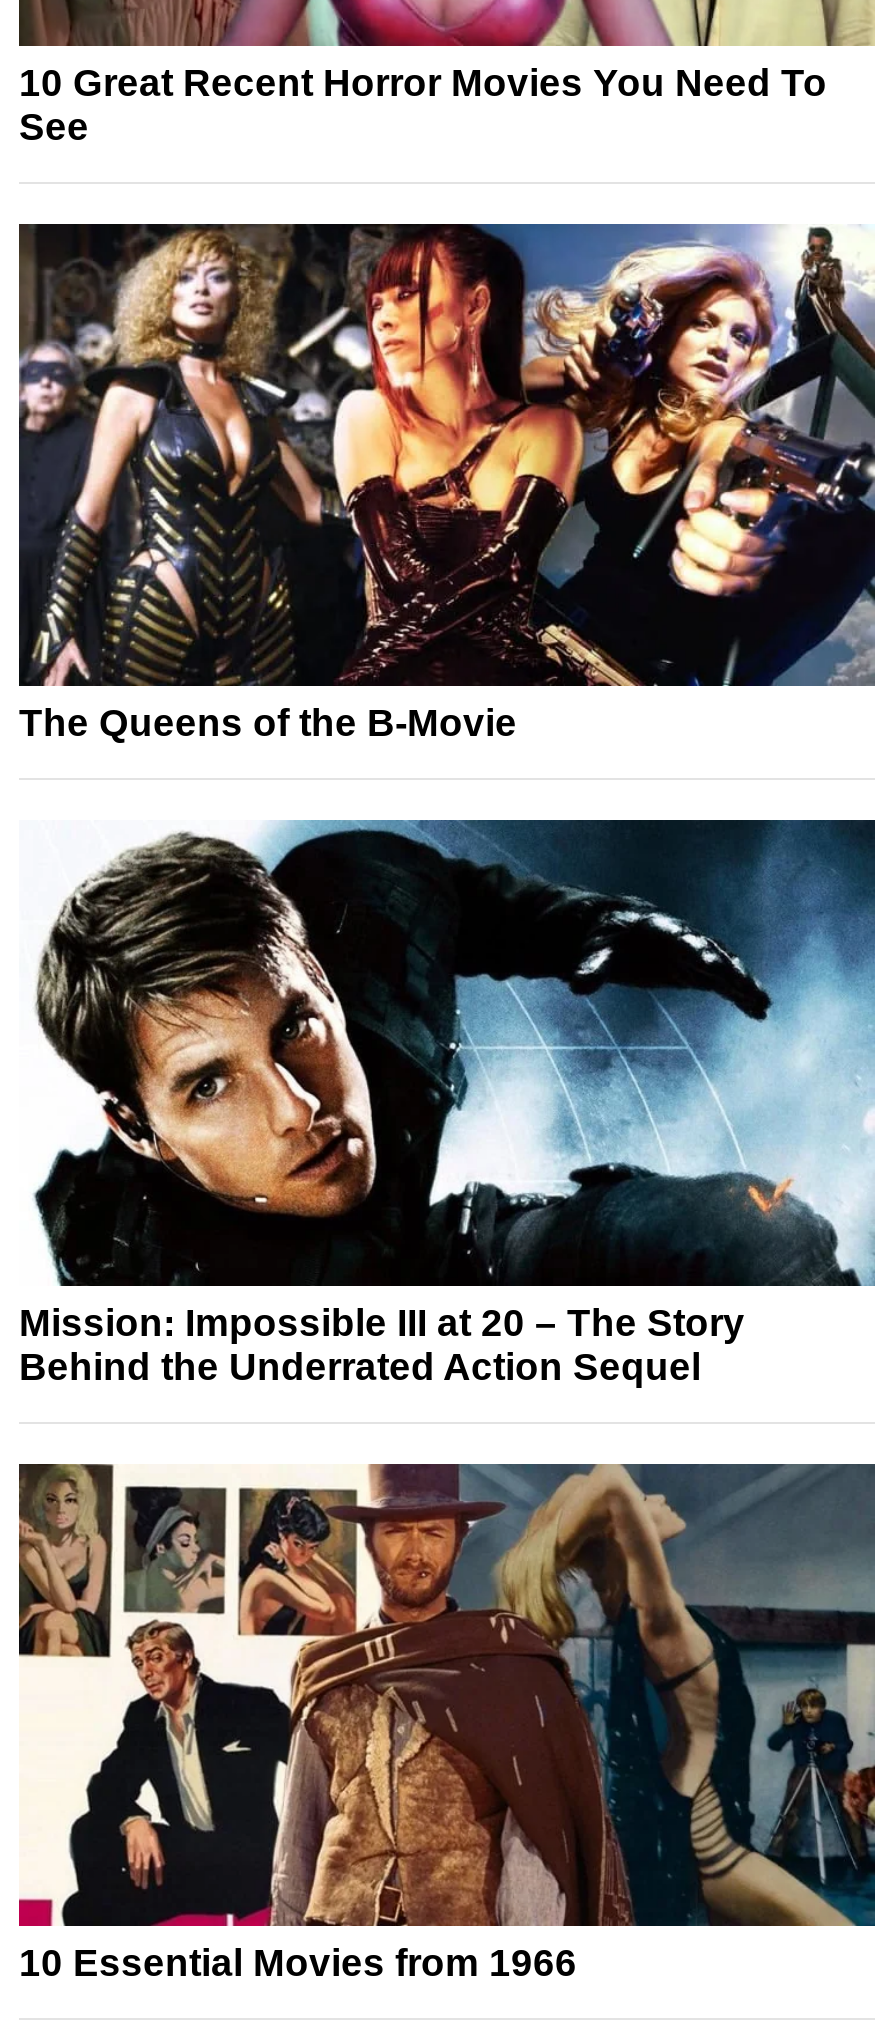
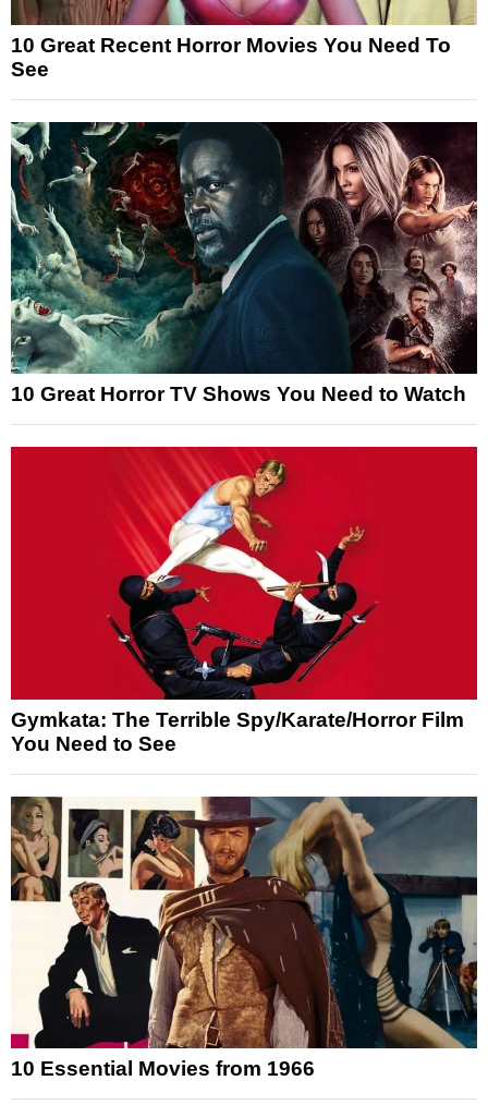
- [image]
- The Queens of the B-Movie
+ [image]
+ 10 Great Horror TV Shows You Need to Watch

- [image]
- Mission: Impossible III at 20 – The Story
- Behind the Underrated Action Sequel
+ [image]
+ Gymkata: The Terrible Spy/Karate/Horror Film
+ You Need to See
